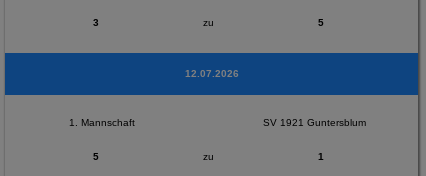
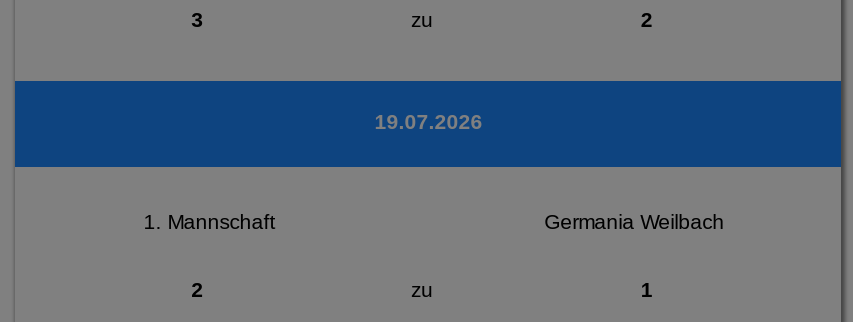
- 5
+ 2

- 12.07.2026
+ 19.07.2026

- SV 1921 Guntersblum
+ Germania Weilbach

- 5
+ 2
